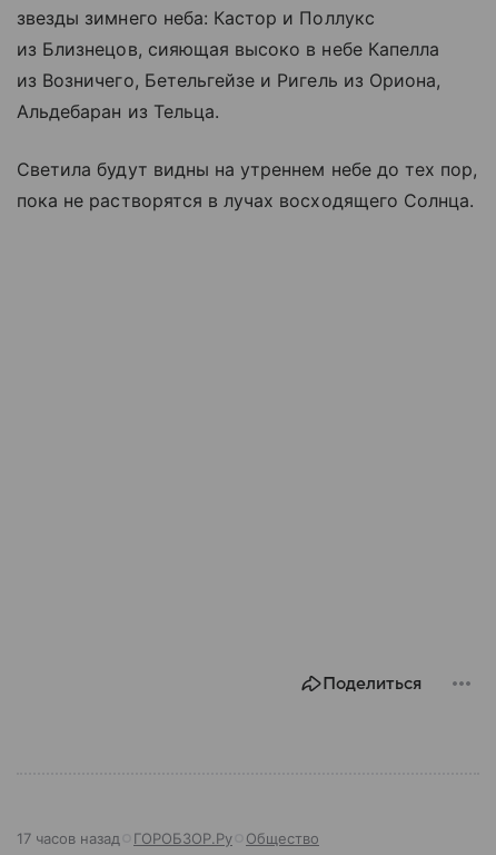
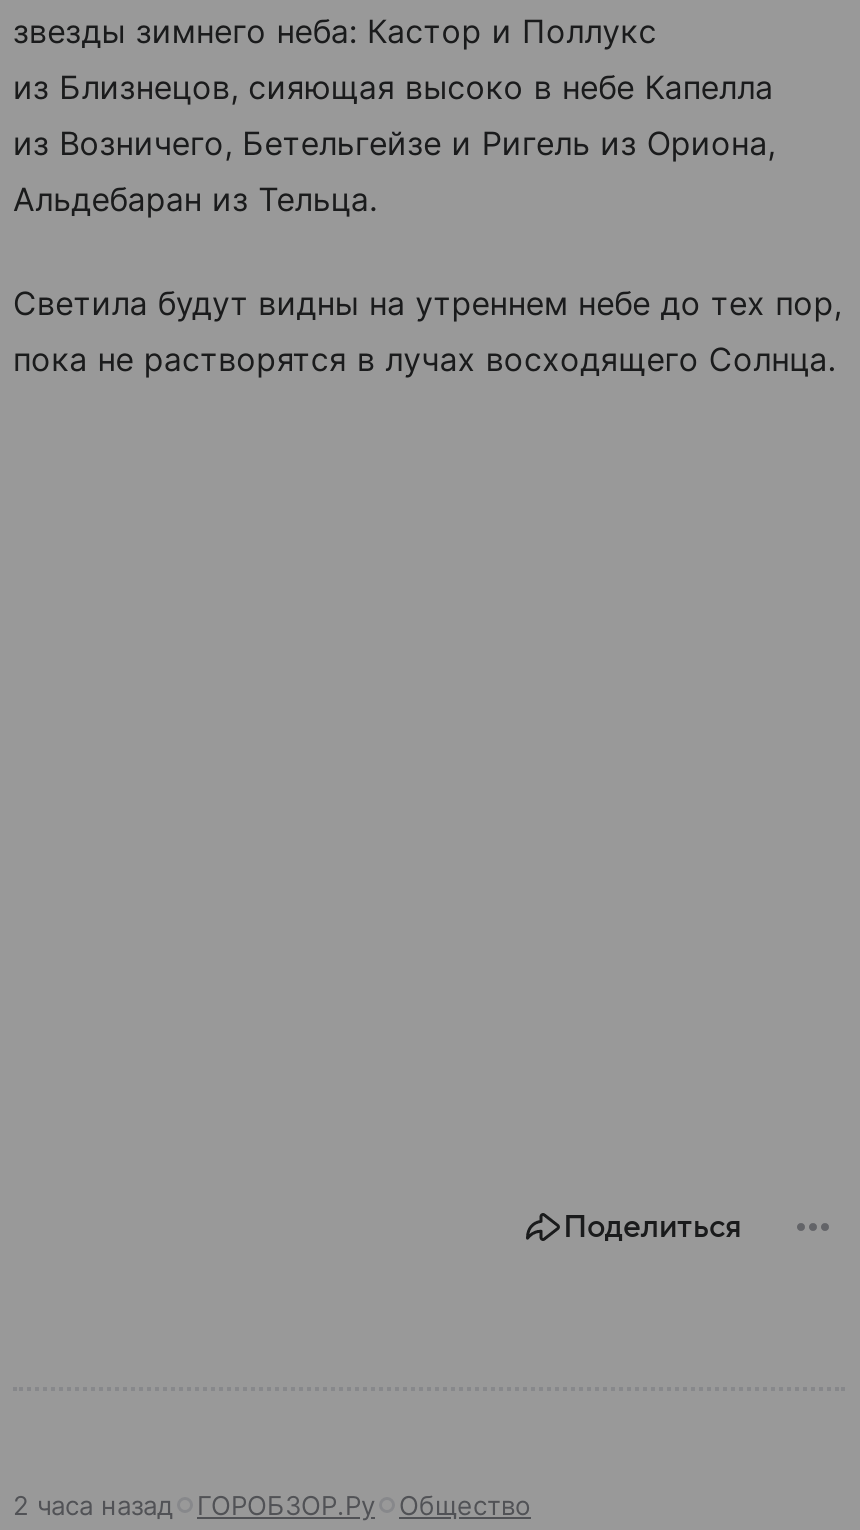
- 17 часов назад ГОРОБЗОР.Ру Общество
+ 2 часа назад ГОРОБЗОР.Ру Общество
